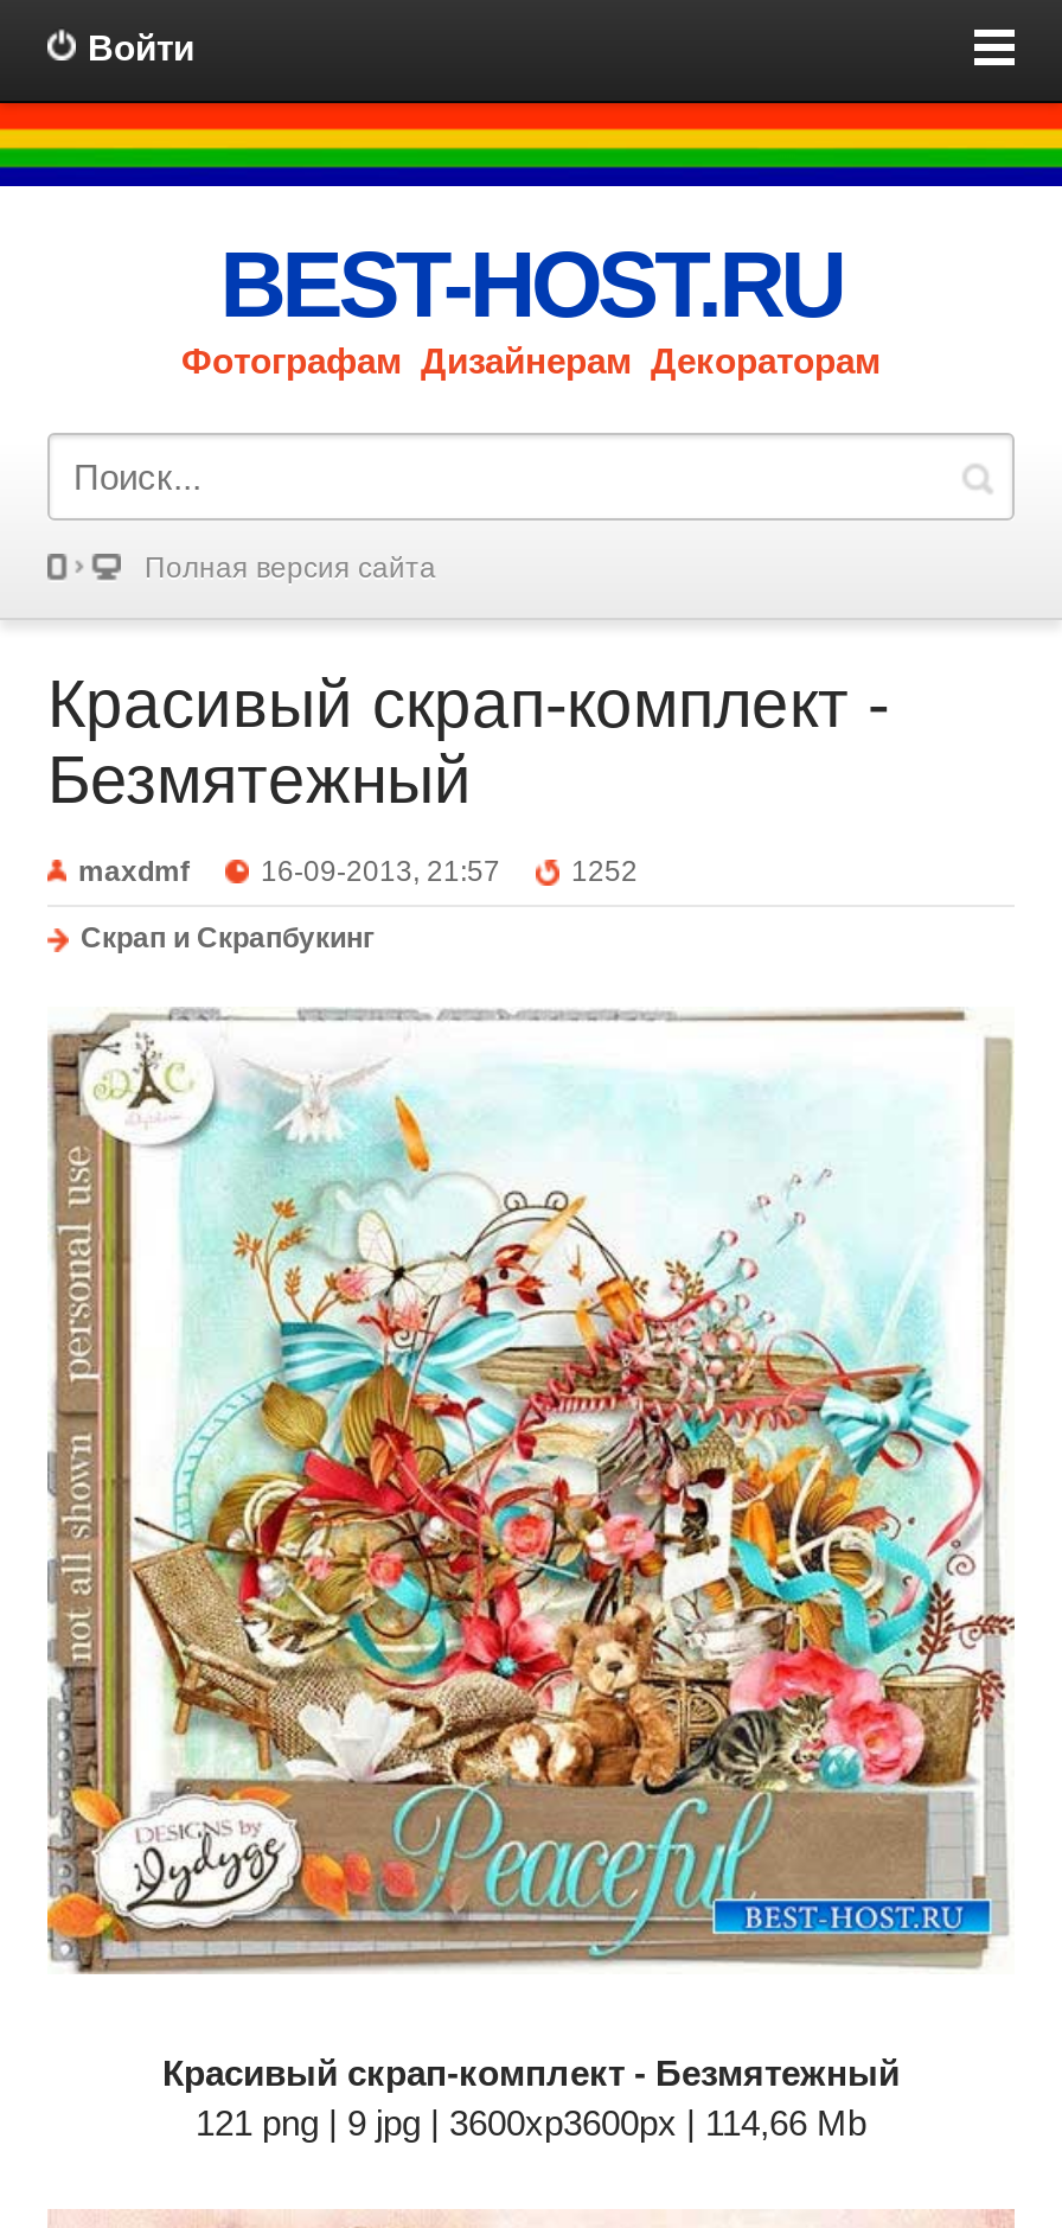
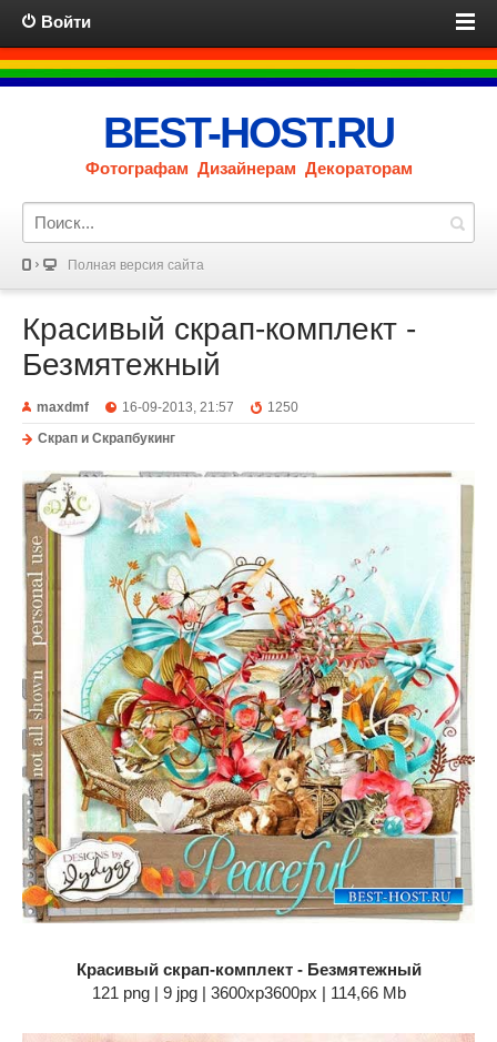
- 1252
+ 1250
